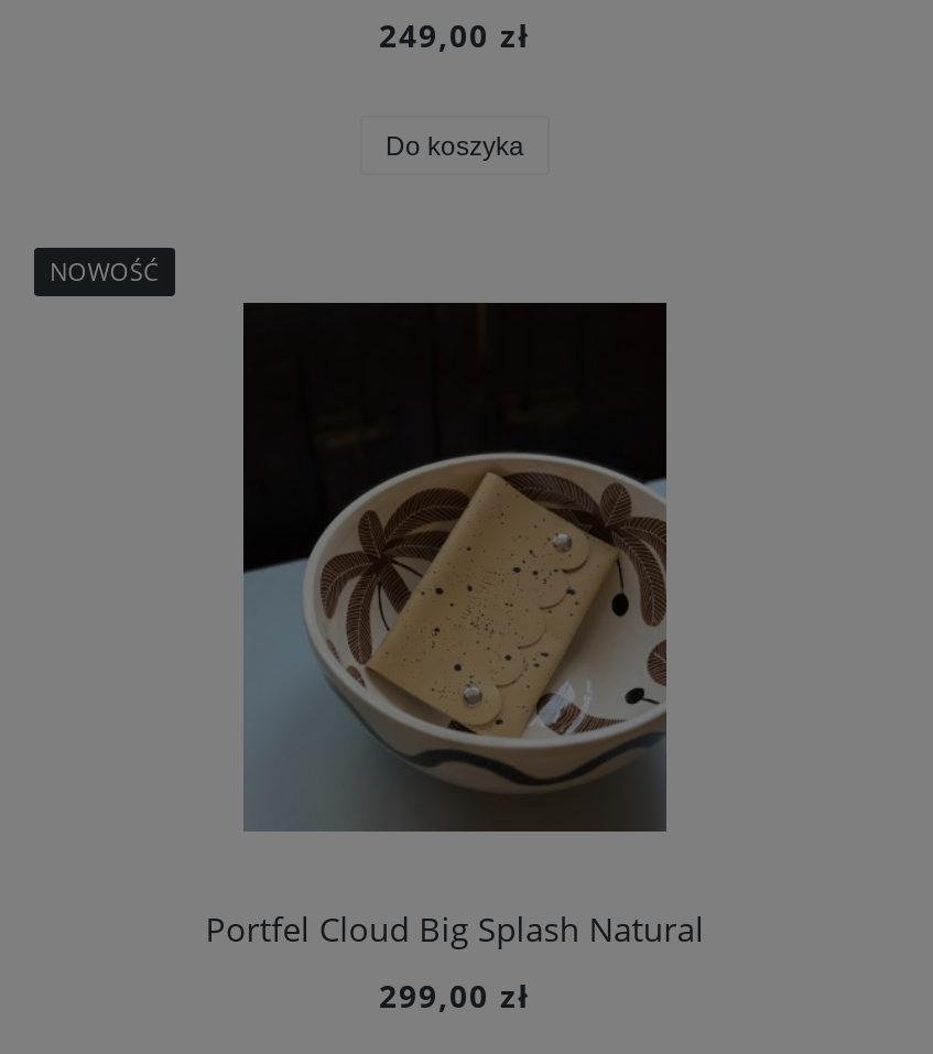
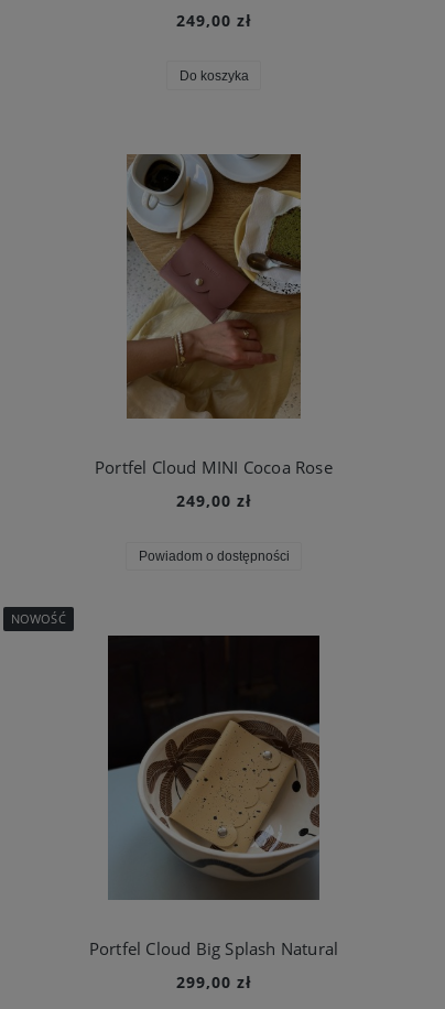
+ [image]
+ Portfel Cloud MINI Cocoa Rose
+ 249,00 zł
+ Powiadom o dostępności
